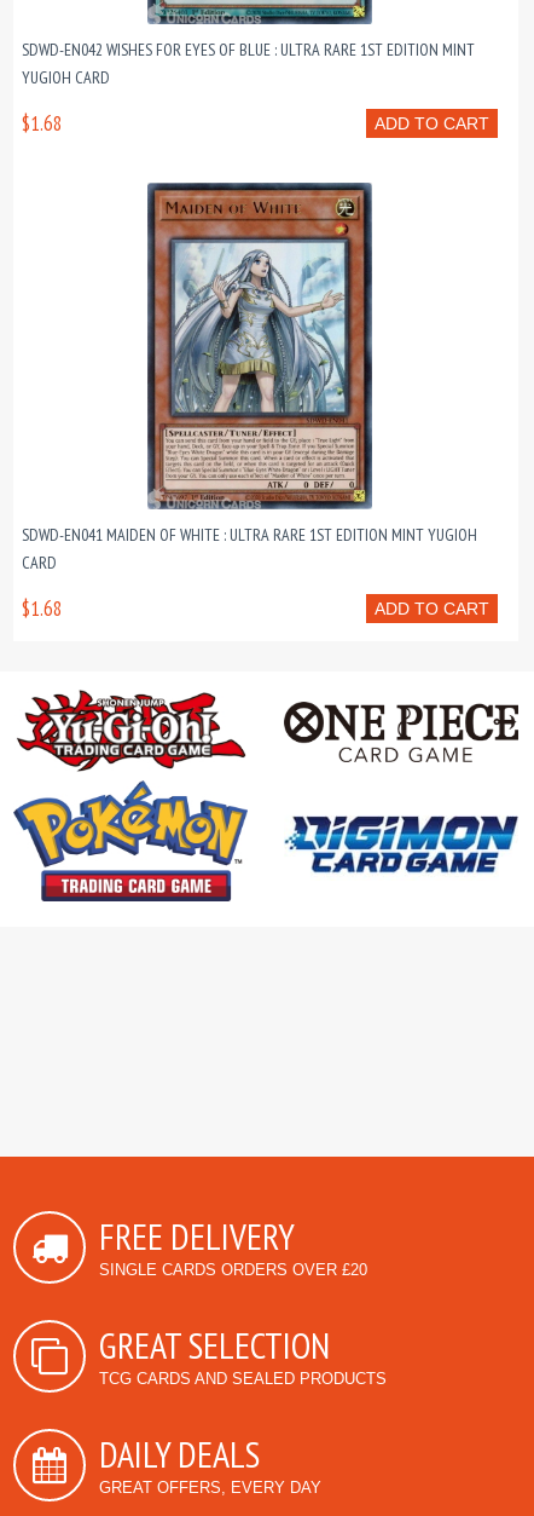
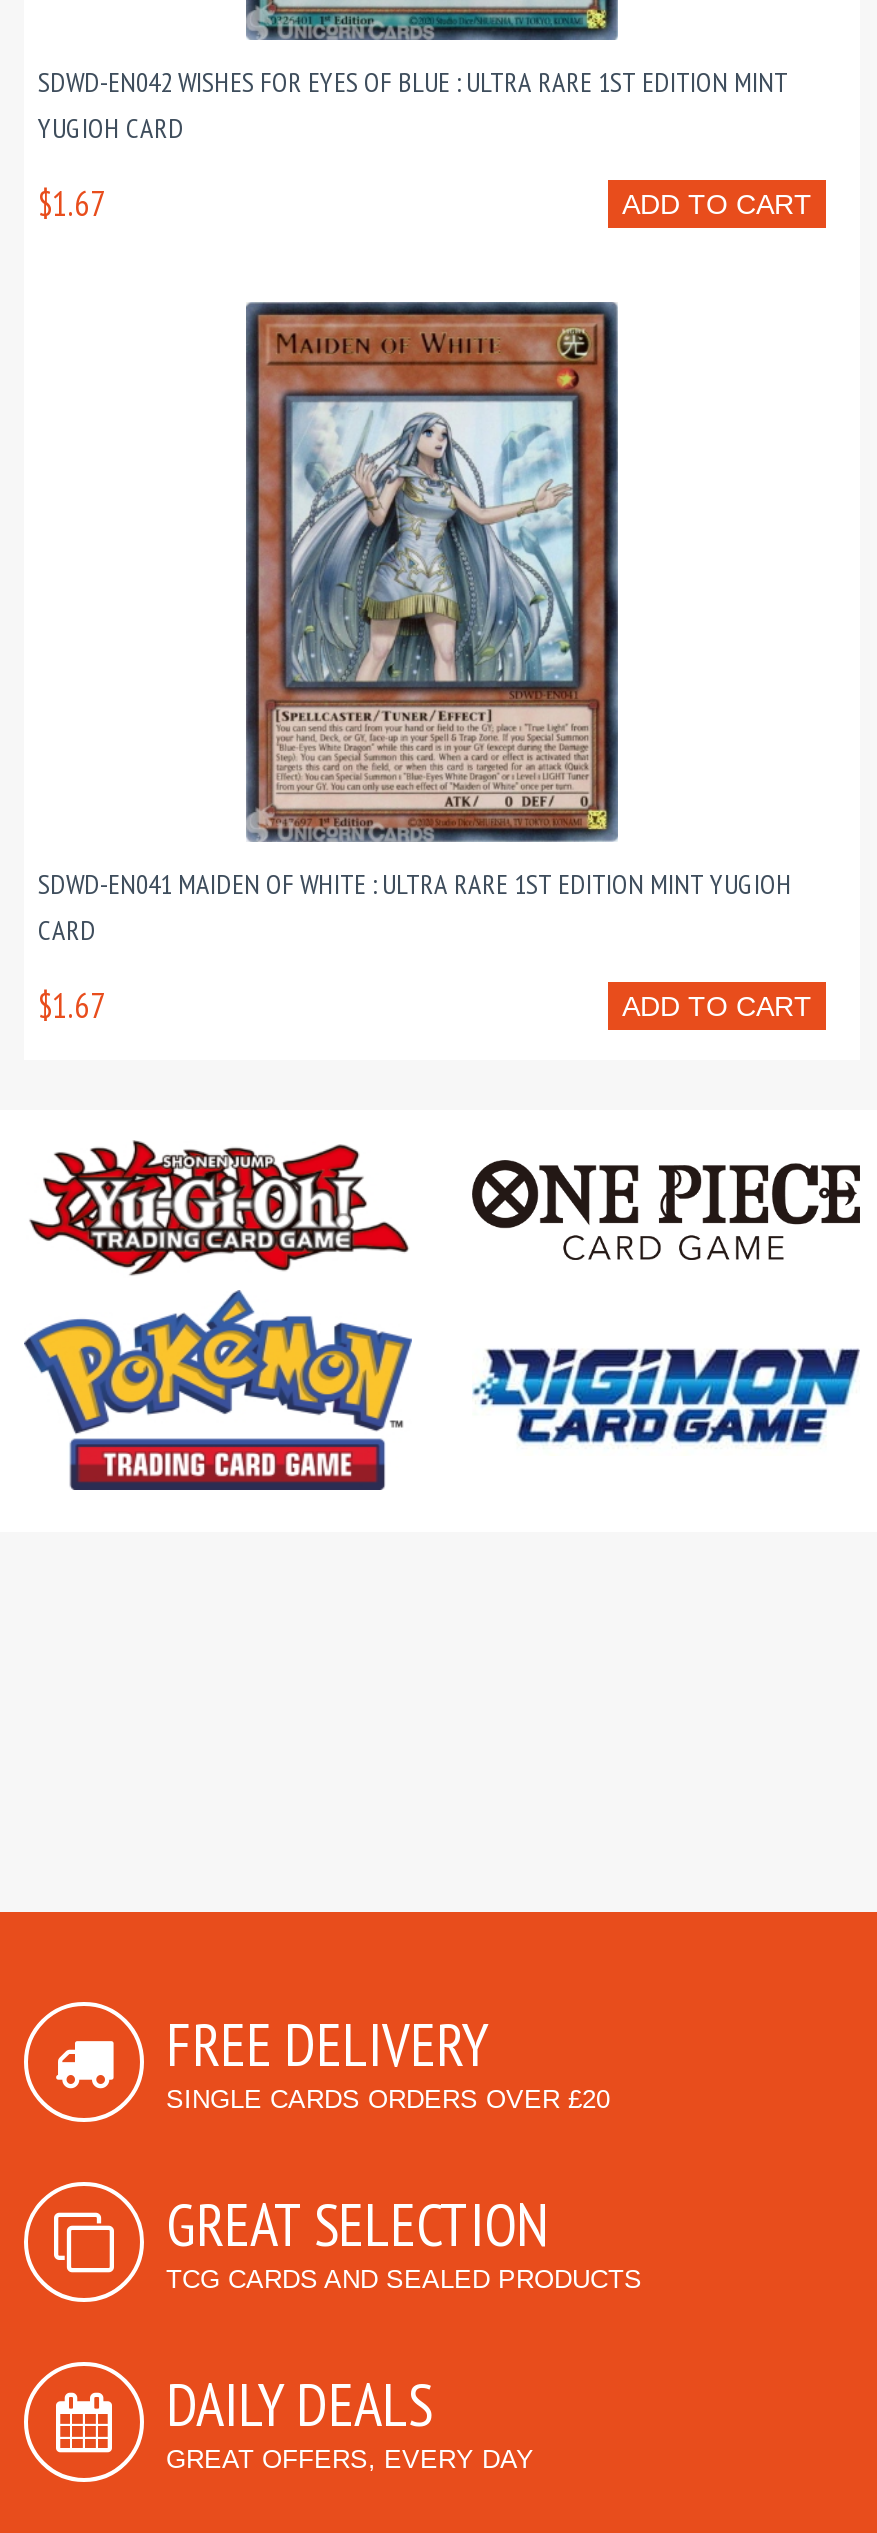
- $1.68
+ $1.67

- $1.68
+ $1.67
